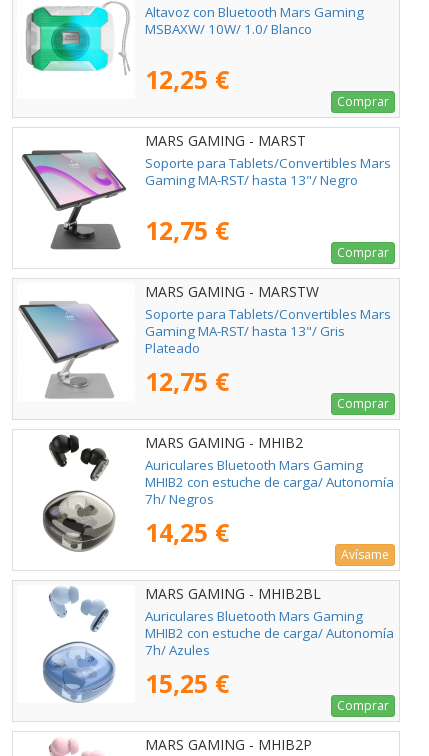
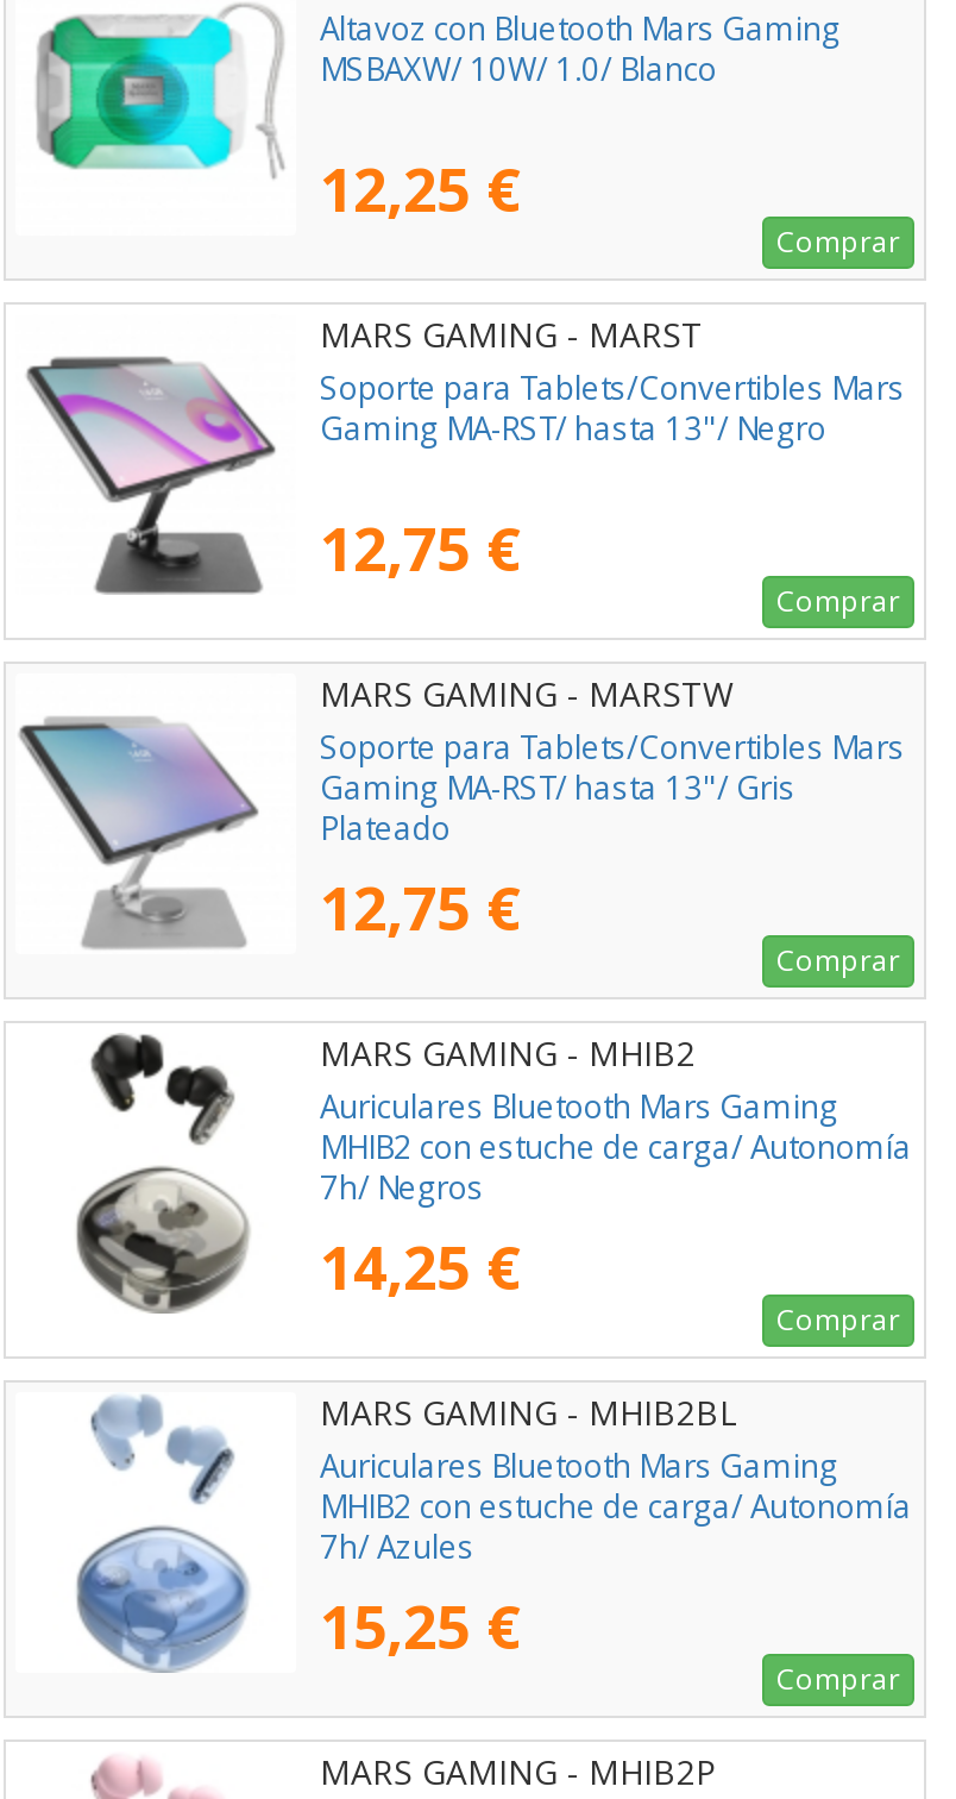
- Avísame
+ Comprar
